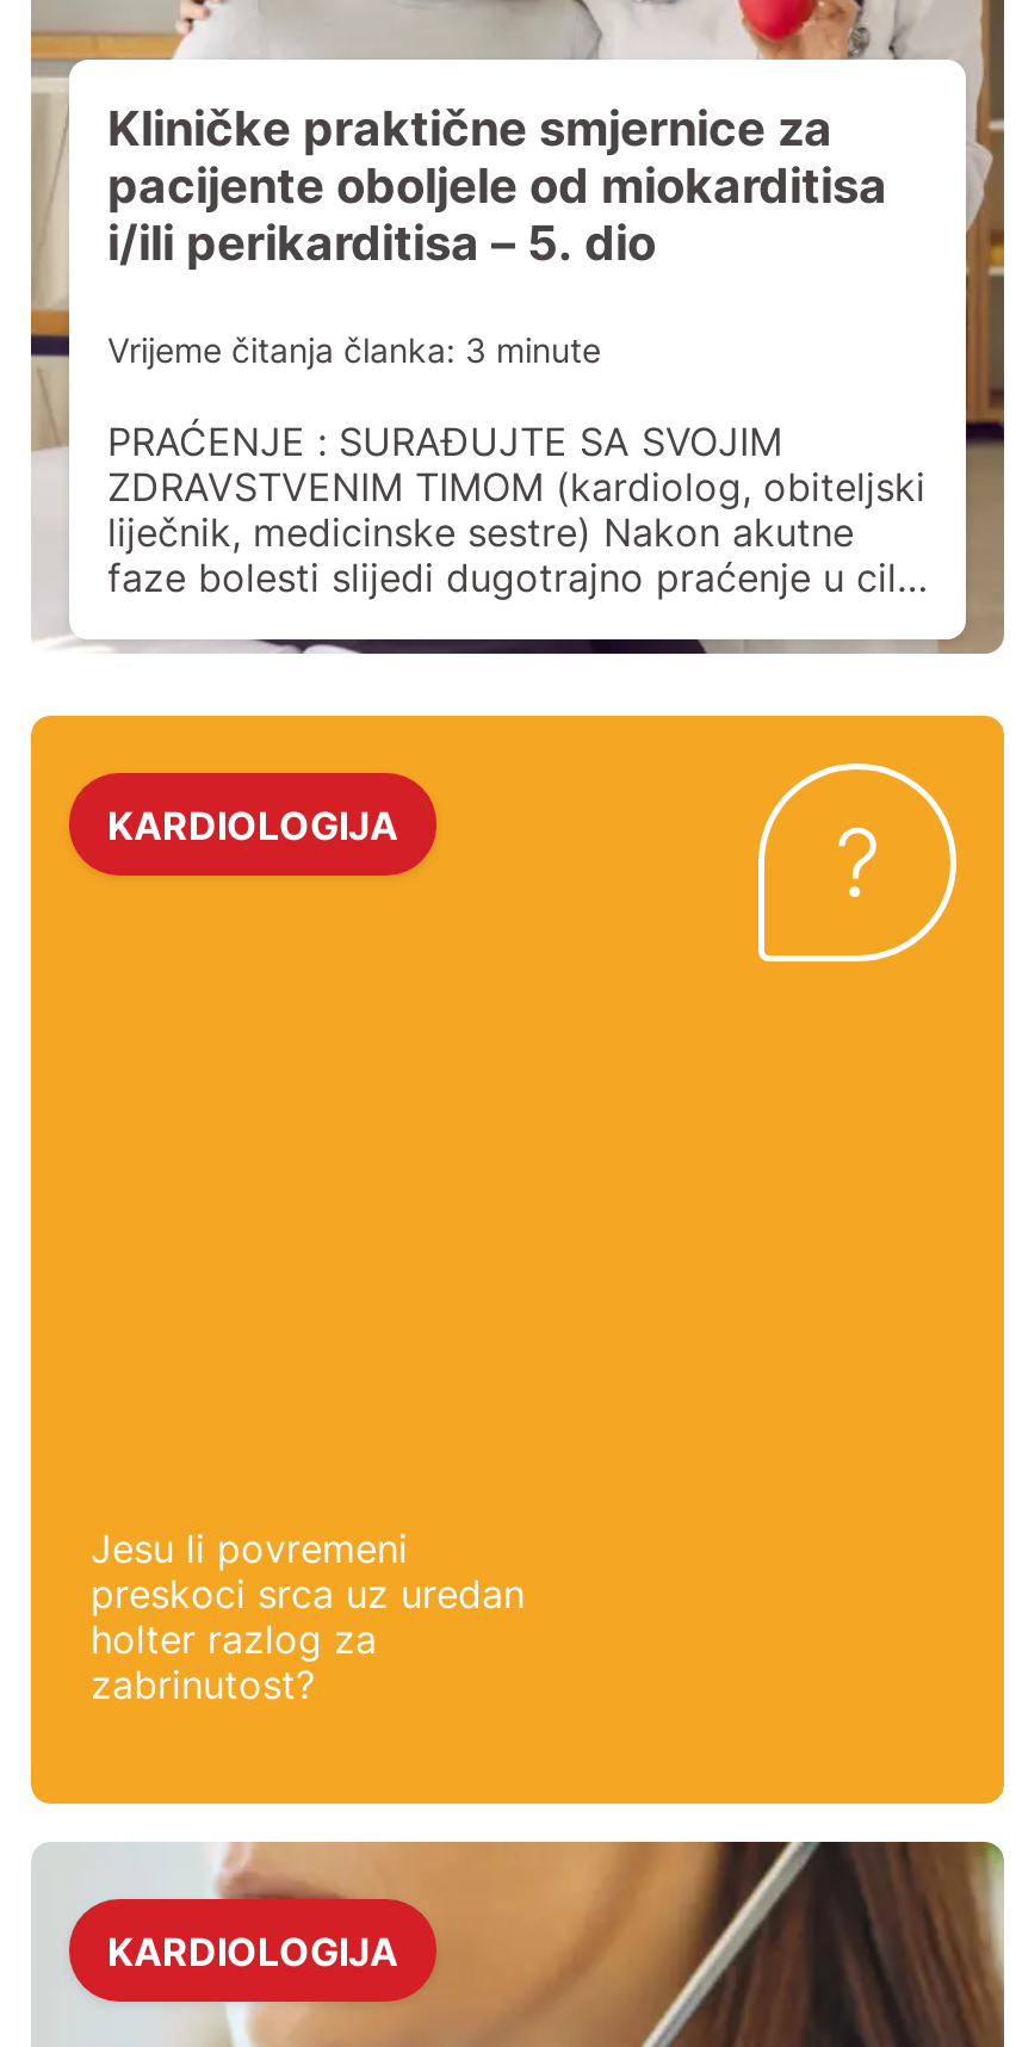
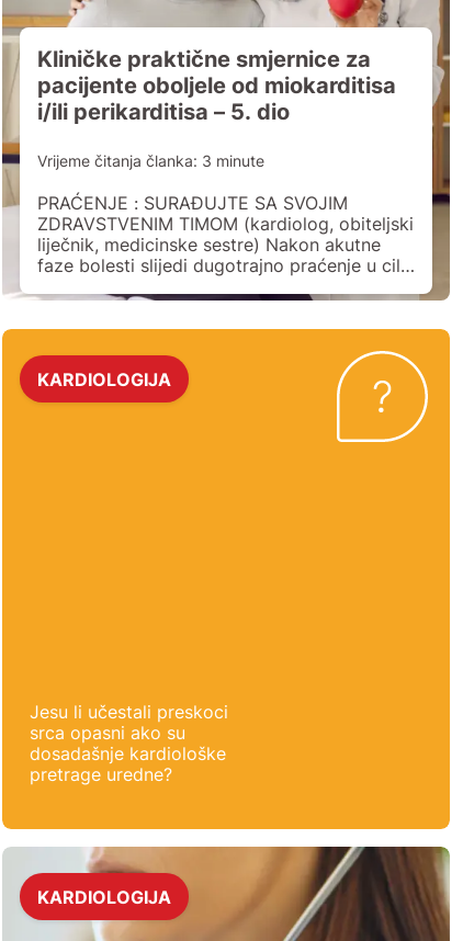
- Jesu li povremeni
- preskoci srca uz uredan
- holter razlog za
- zabrinutost?
+ Jesu li učestali preskoci
+ srca opasni ako su
+ dosadašnje kardiološke
+ pretrage uredne?
